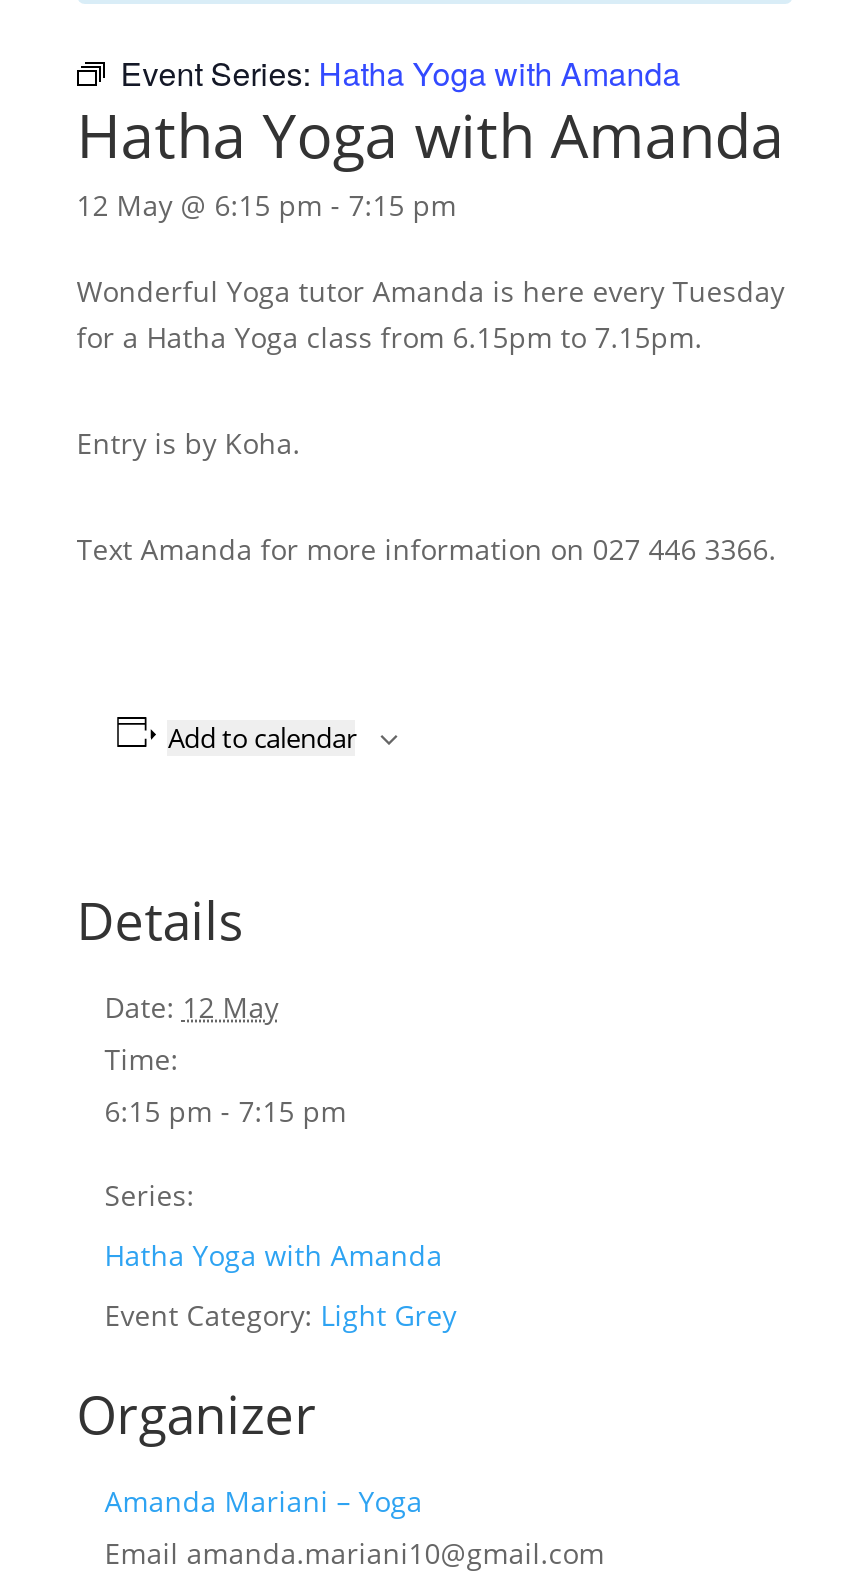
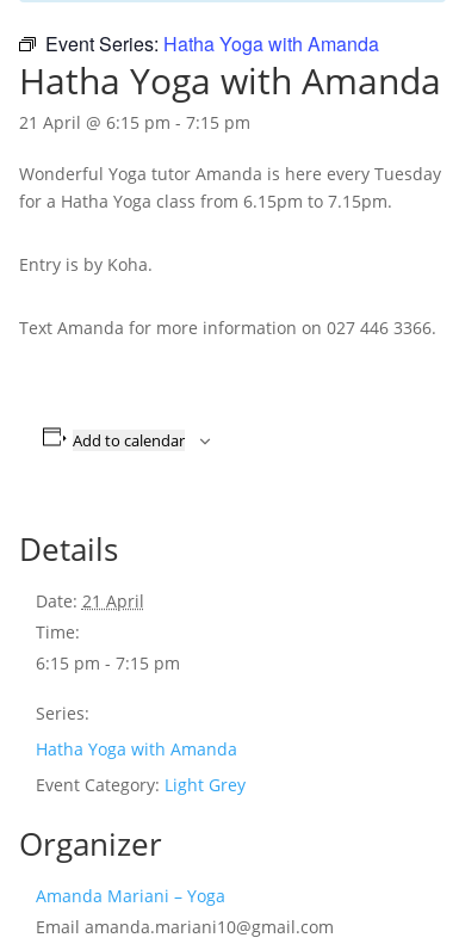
- 12 May @ 6:15 pm - 7:15 pm
+ 21 April @ 6:15 pm - 7:15 pm

- Date: 12 May
+ Date: 21 April
